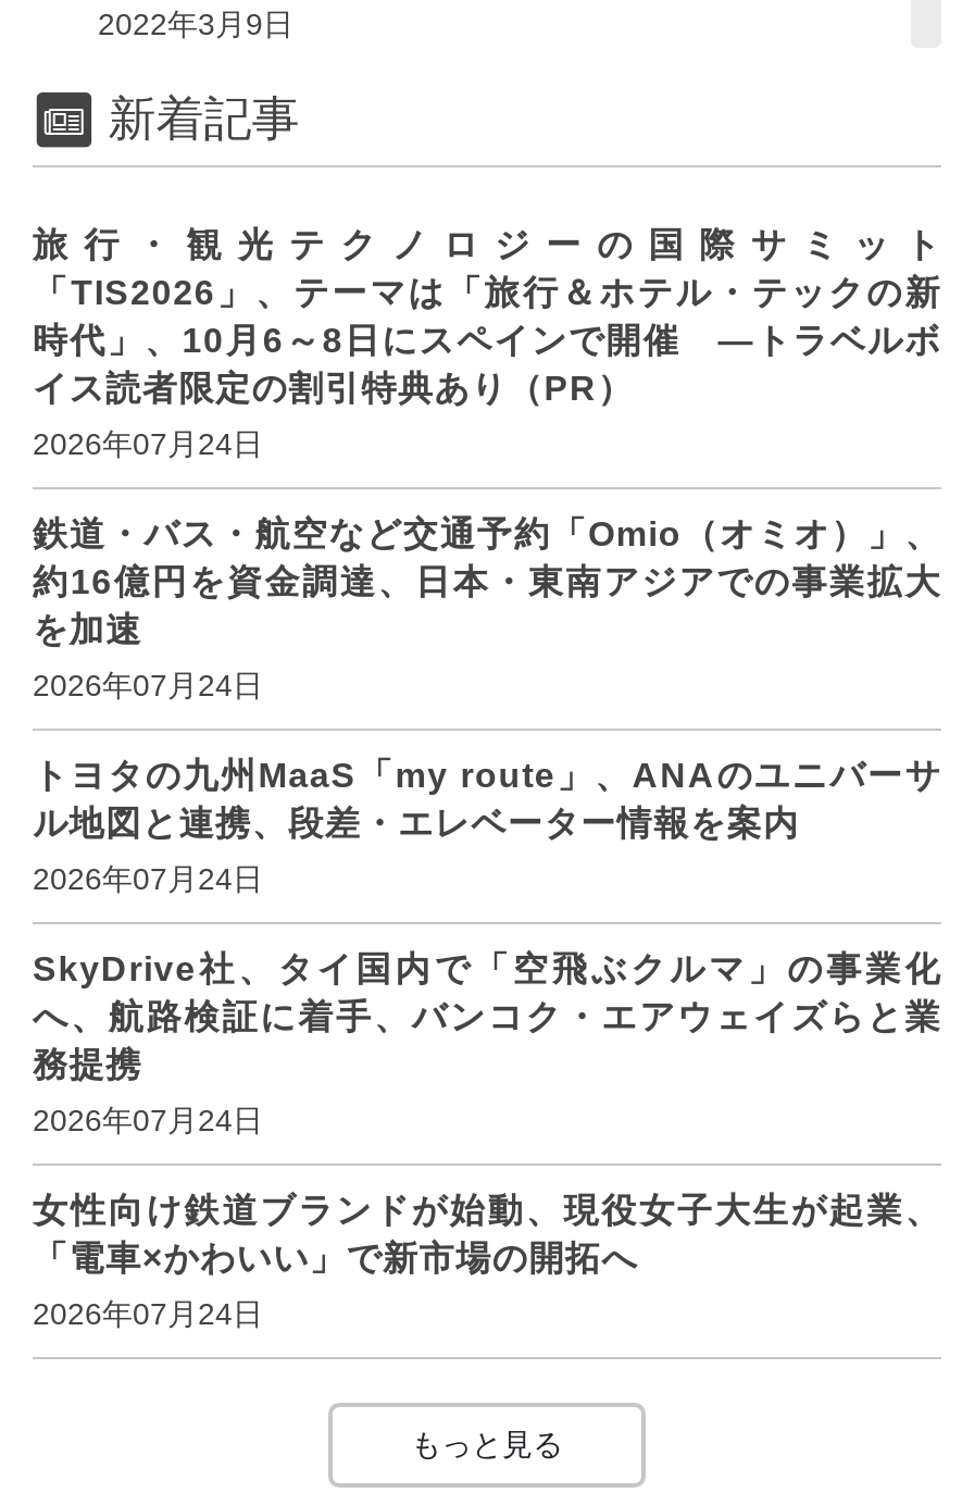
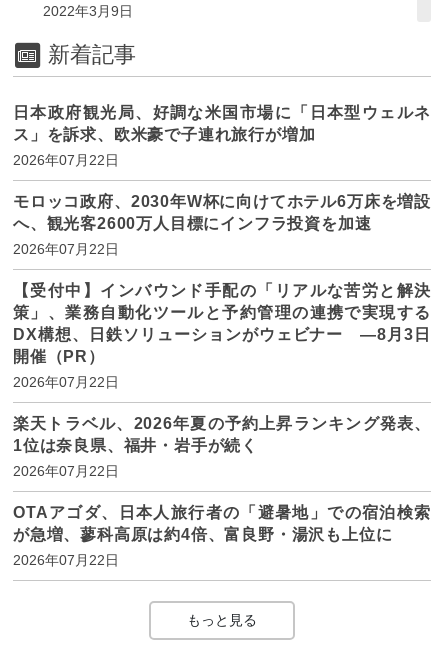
- 旅行・観光テクノロジーの国際サミット
- 「TIS2026」、テーマは「旅行＆ホテル・テックの新
- 時代」、10月6～8日にスペインで開催 ―トラベルボ
- イス読者限定の割引特典あり（PR）
+ 日本政府観光局、好調な米国市場に「日本型ウェルネ
+ ス」を訴求、欧米豪で子連れ旅行が増加

- 2026年07月24日
+ 2026年07月22日

- 鉄道・バス・航空など交通予約「Omio（オミオ）」、
- 約16億円を資金調達、日本・東南アジアでの事業拡大
- を加速
+ モロッコ政府、2030年W杯に向けてホテル6万床を増設
+ へ、観光客2600万人目標にインフラ投資を加速

- 2026年07月24日
+ 2026年07月22日

- トヨタの九州MaaS「my route」、ANAのユニバーサ
- ル地図と連携、段差・エレベーター情報を案内
+ 【受付中】インバウンド手配の「リアルな苦労と解決
+ 策」、業務自動化ツールと予約管理の連携で実現する
+ DX構想、日鉄ソリューションがウェビナー ―8月3日
+ 開催（PR）

- 2026年07月24日
+ 2026年07月22日

- SkyDrive社、タイ国内で「空飛ぶクルマ」の事業化
- へ、航路検証に着手、バンコク・エアウェイズらと業
- 務提携
+ 楽天トラベル、2026年夏の予約上昇ランキング発表、
+ 1位は奈良県、福井・岩手が続く

- 2026年07月24日
+ 2026年07月22日

- 女性向け鉄道ブランドが始動、現役女子大生が起業、
- 「電車×かわいい」で新市場の開拓へ
+ OTAアゴダ、日本人旅行者の「避暑地」での宿泊検索
+ が急増、蓼科高原は約4倍、富良野・湯沢も上位に

- 2026年07月24日
+ 2026年07月22日
